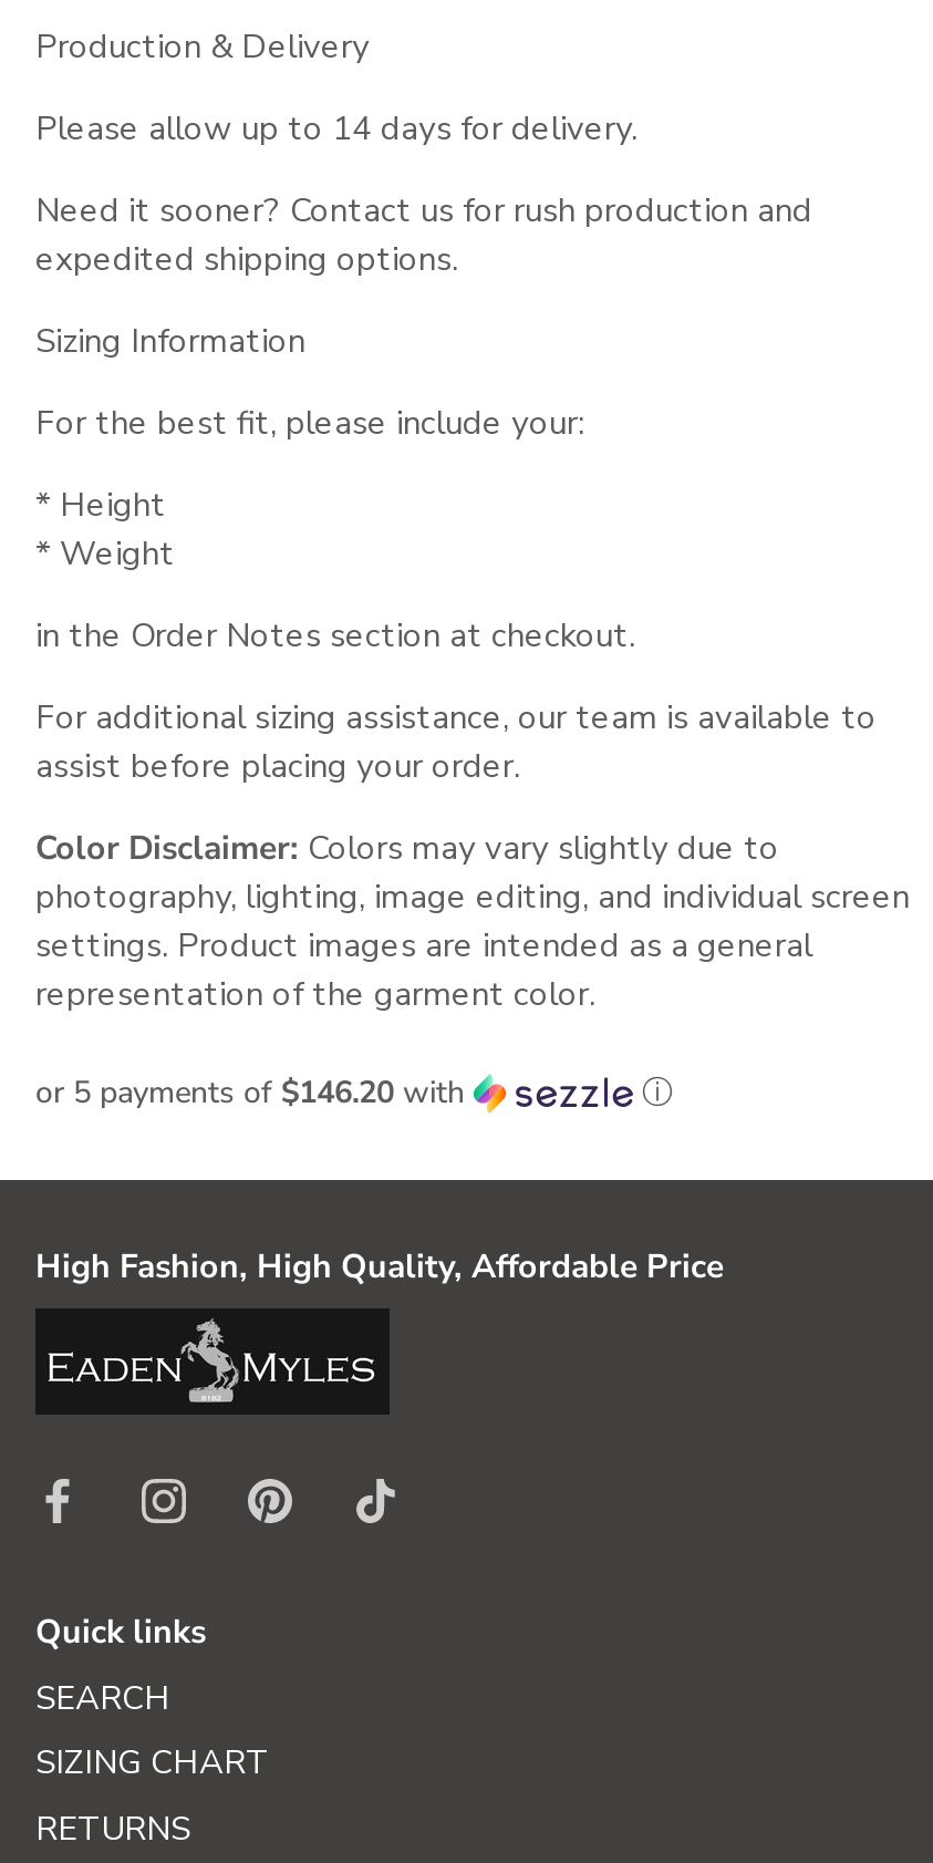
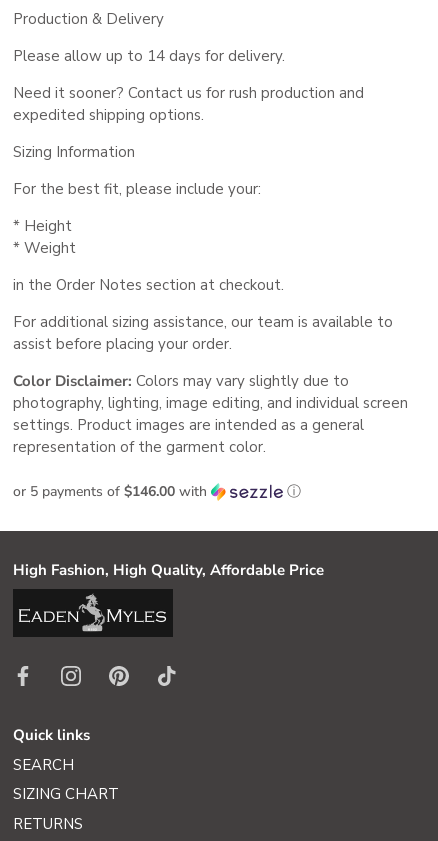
- or 5 payments of $146.20 with
+ or 5 payments of $146.00 with
